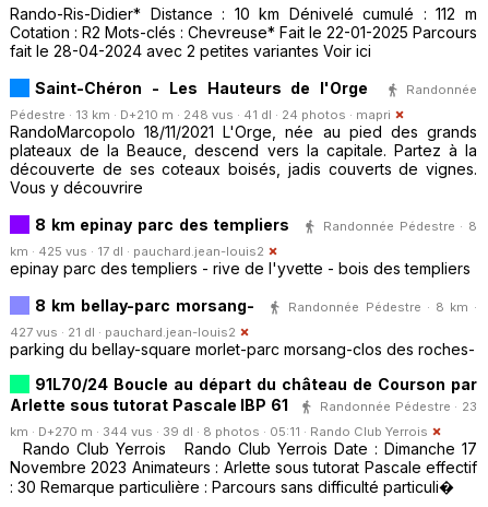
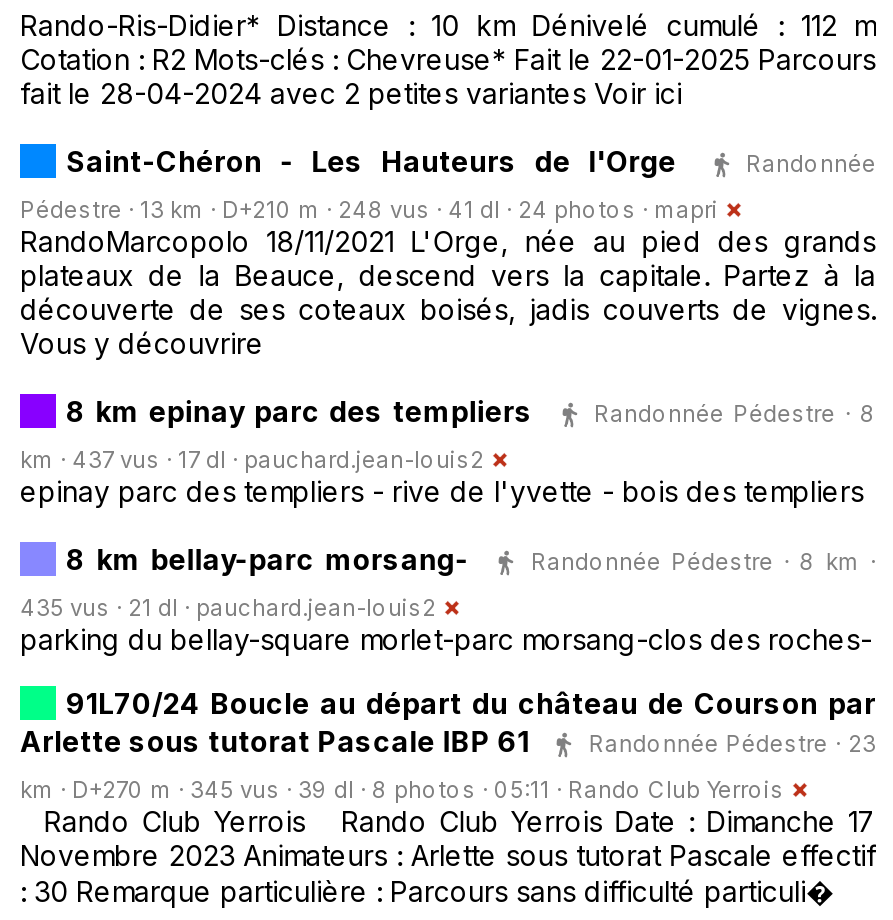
- km · 425 vus · 17 dl · pauchard.jean-louis2
+ km · 437 vus · 17 dl · pauchard.jean-louis2

- 427 vus · 21 dl · pauchard.jean-louis2
+ 435 vus · 21 dl · pauchard.jean-louis2

- km · D+270 m · 344 vus · 39 dl · 8 photos · 05:11 · Rando Club Yerrois
+ km · D+270 m · 345 vus · 39 dl · 8 photos · 05:11 · Rando Club Yerrois
